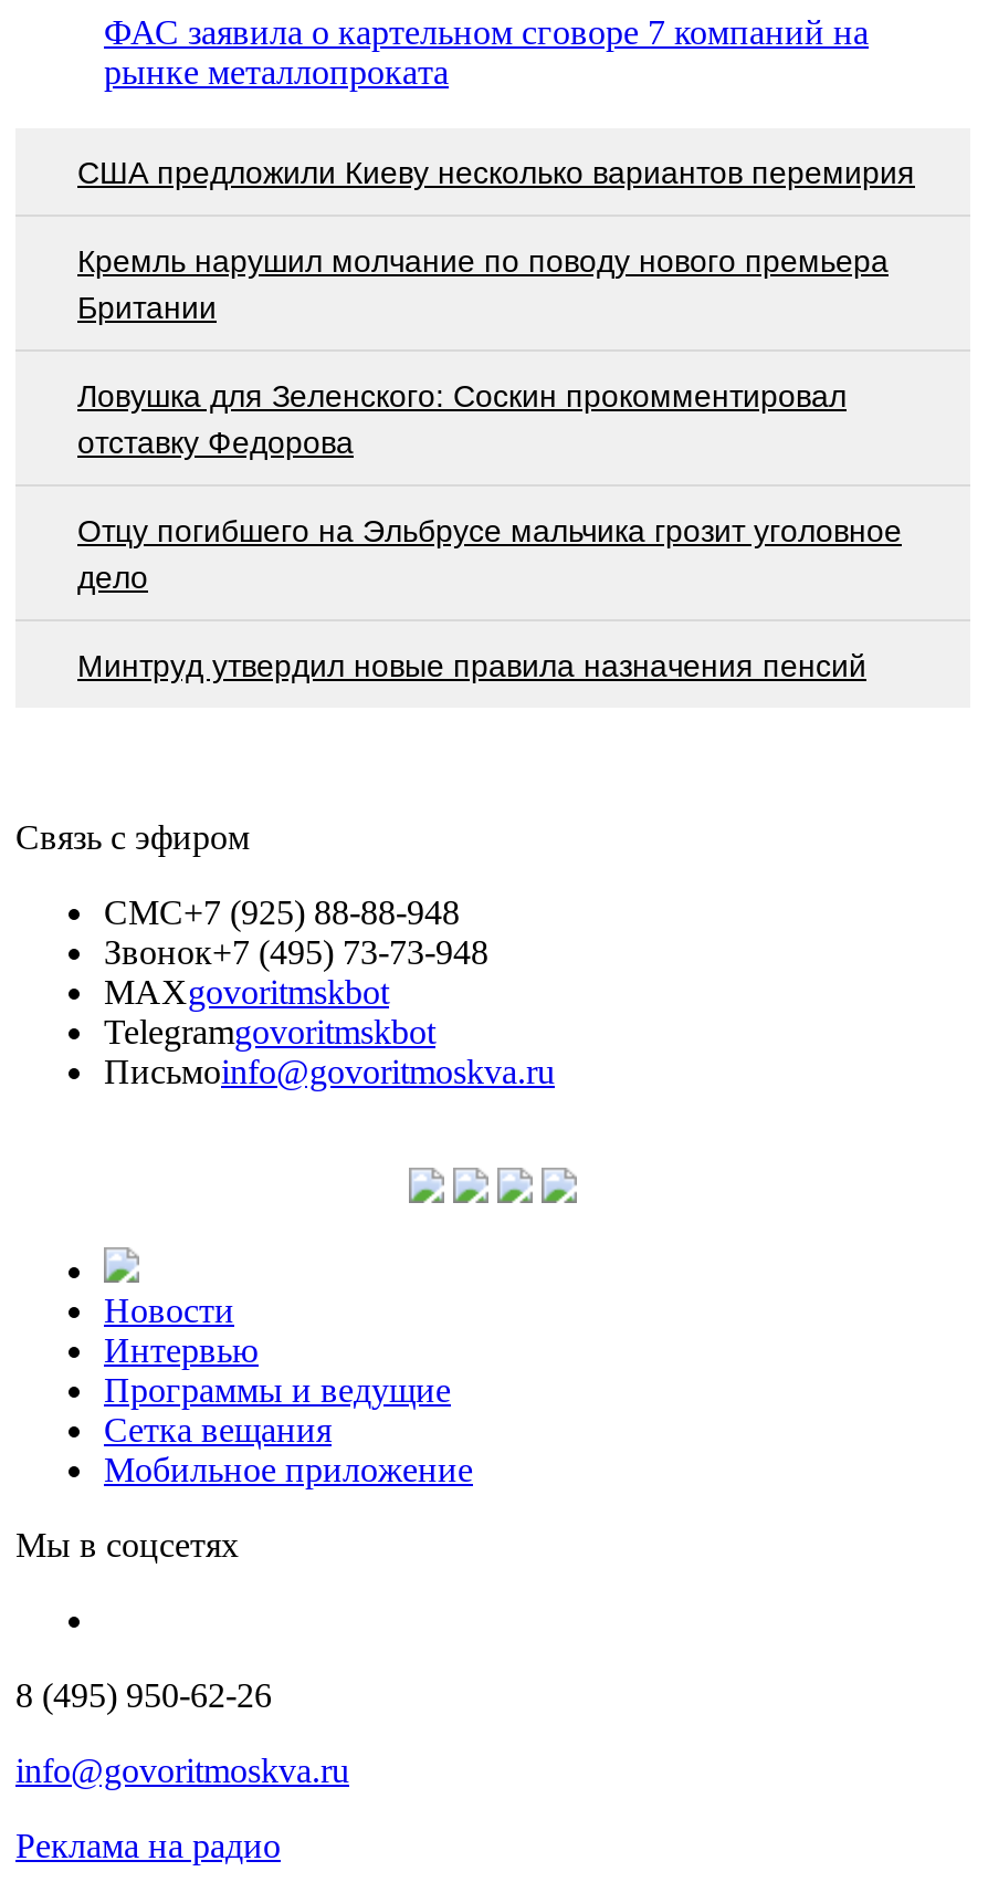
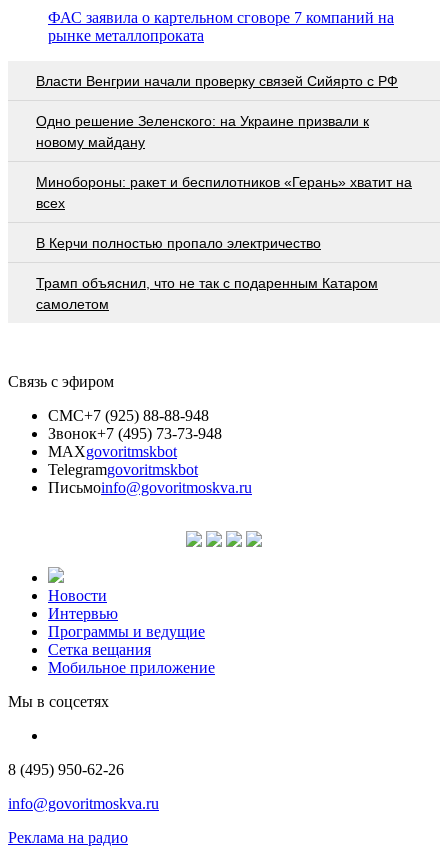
- США предложили Киеву несколько вариантов перемирия
+ Власти Венгрии начали проверку связей Сийярто с РФ

- Кремль нарушил молчание по поводу нового премьера
- Британии
+ Одно решение Зеленского: на Украине призвали к
+ новому майдану

- Ловушка для Зеленского: Соскин прокомментировал
- отставку Федорова
+ Минобороны: ракет и беспилотников «Герань» хватит на
+ всех

- Отцу погибшего на Эльбрусе мальчика грозит уголовное
- дело
+ В Керчи полностью пропало электричество

- Минтруд утвердил новые правила назначения пенсий
+ Трамп объяснил, что не так с подаренным Катаром
+ самолетом
